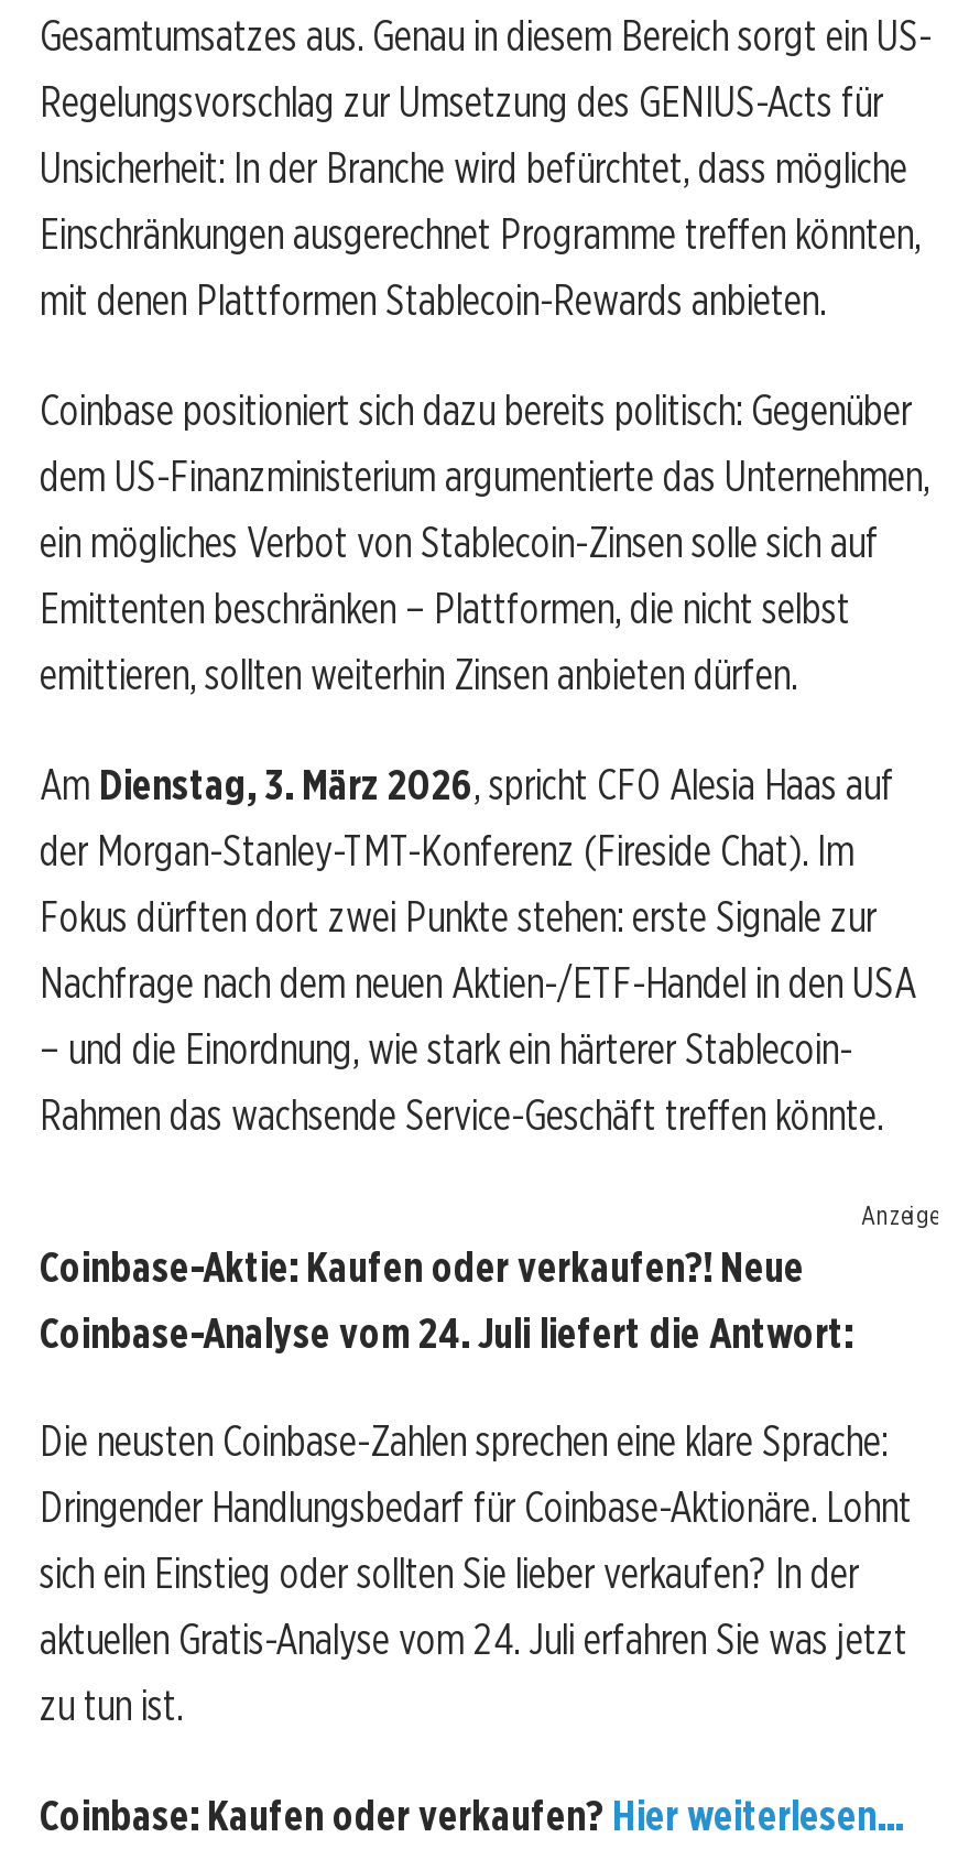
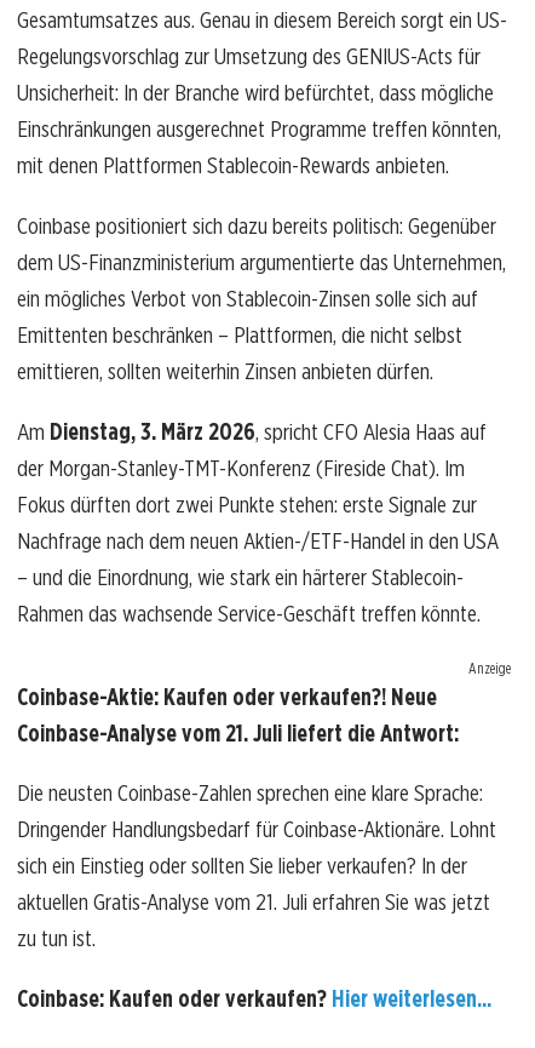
- Coinbase-Analyse vom 24. Juli liefert die Antwort:
+ Coinbase-Analyse vom 21. Juli liefert die Antwort:

- aktuellen Gratis-Analyse vom 24. Juli erfahren Sie was jetzt
+ aktuellen Gratis-Analyse vom 21. Juli erfahren Sie was jetzt
